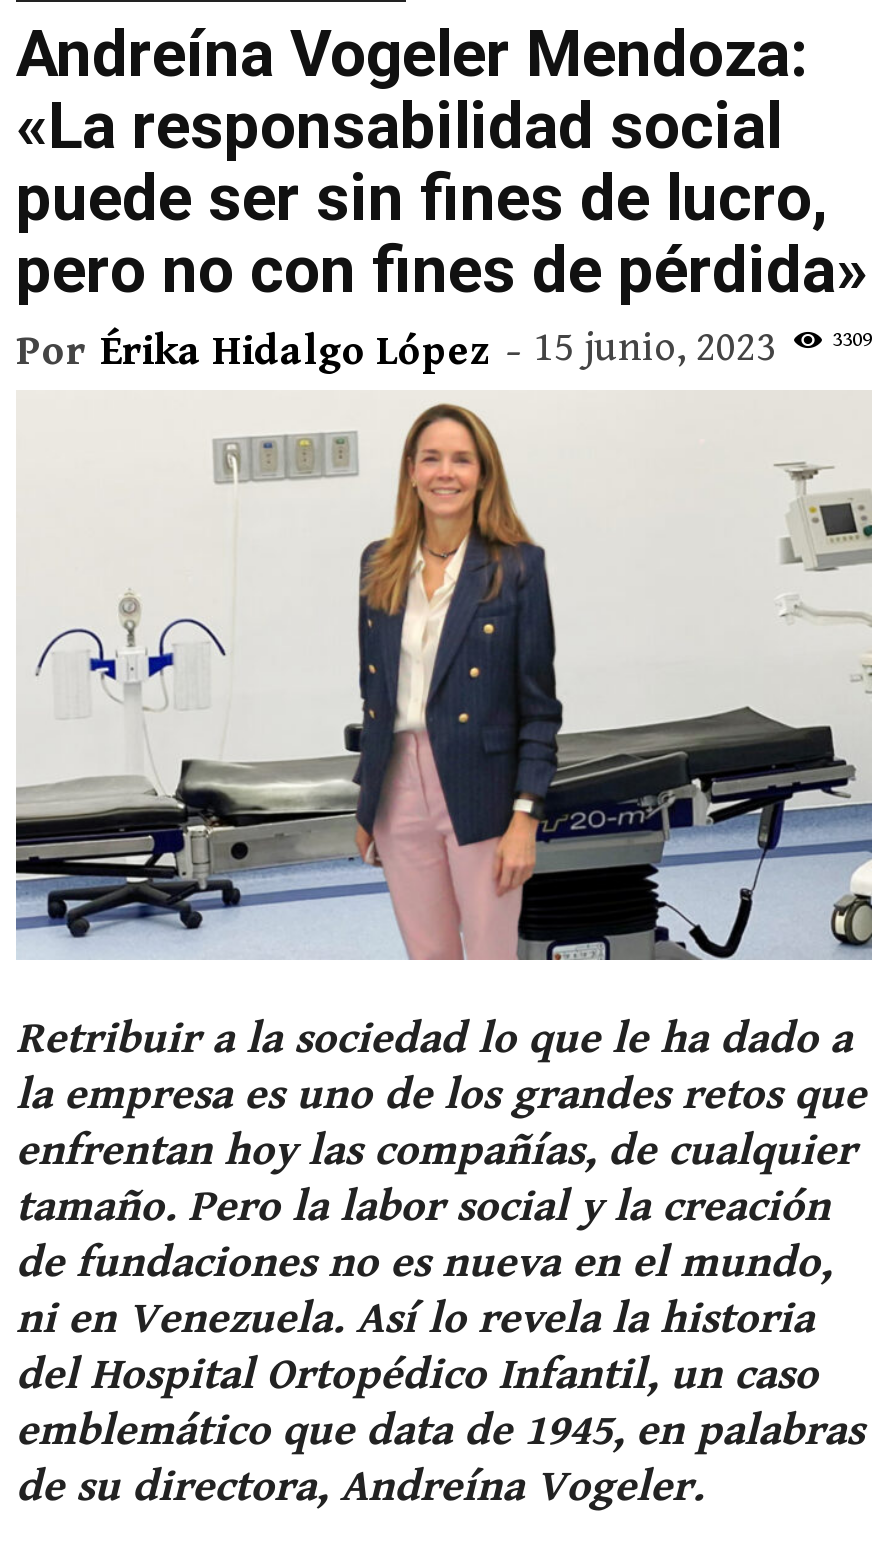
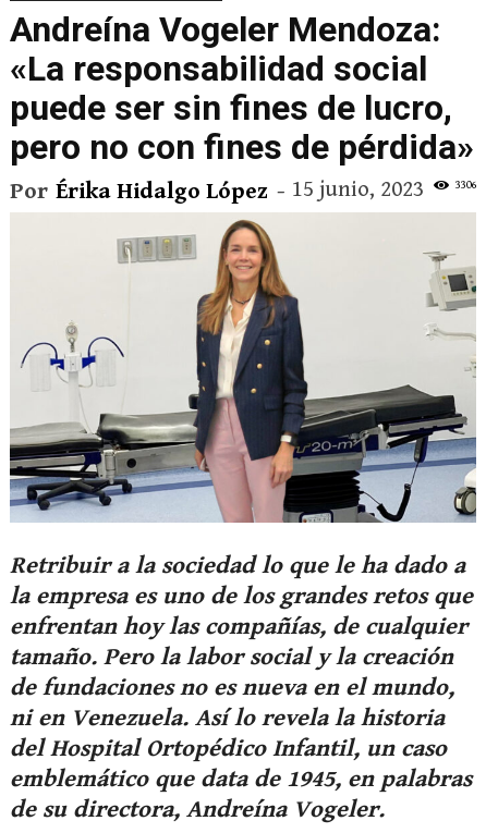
- 3309
+ 3306
